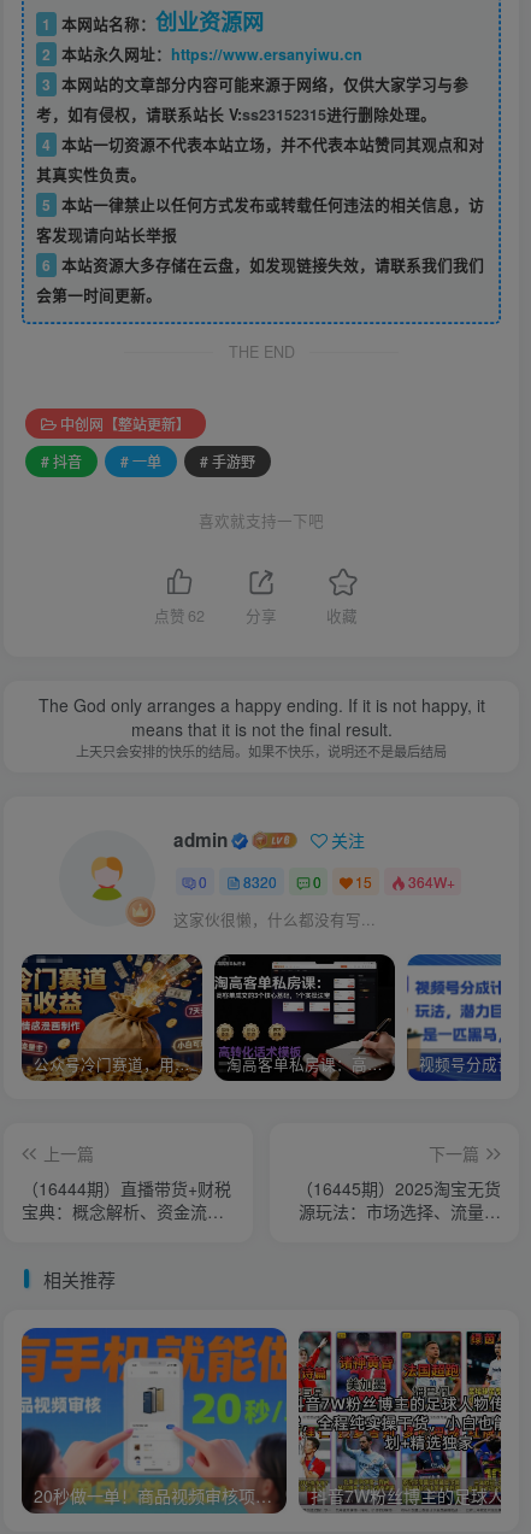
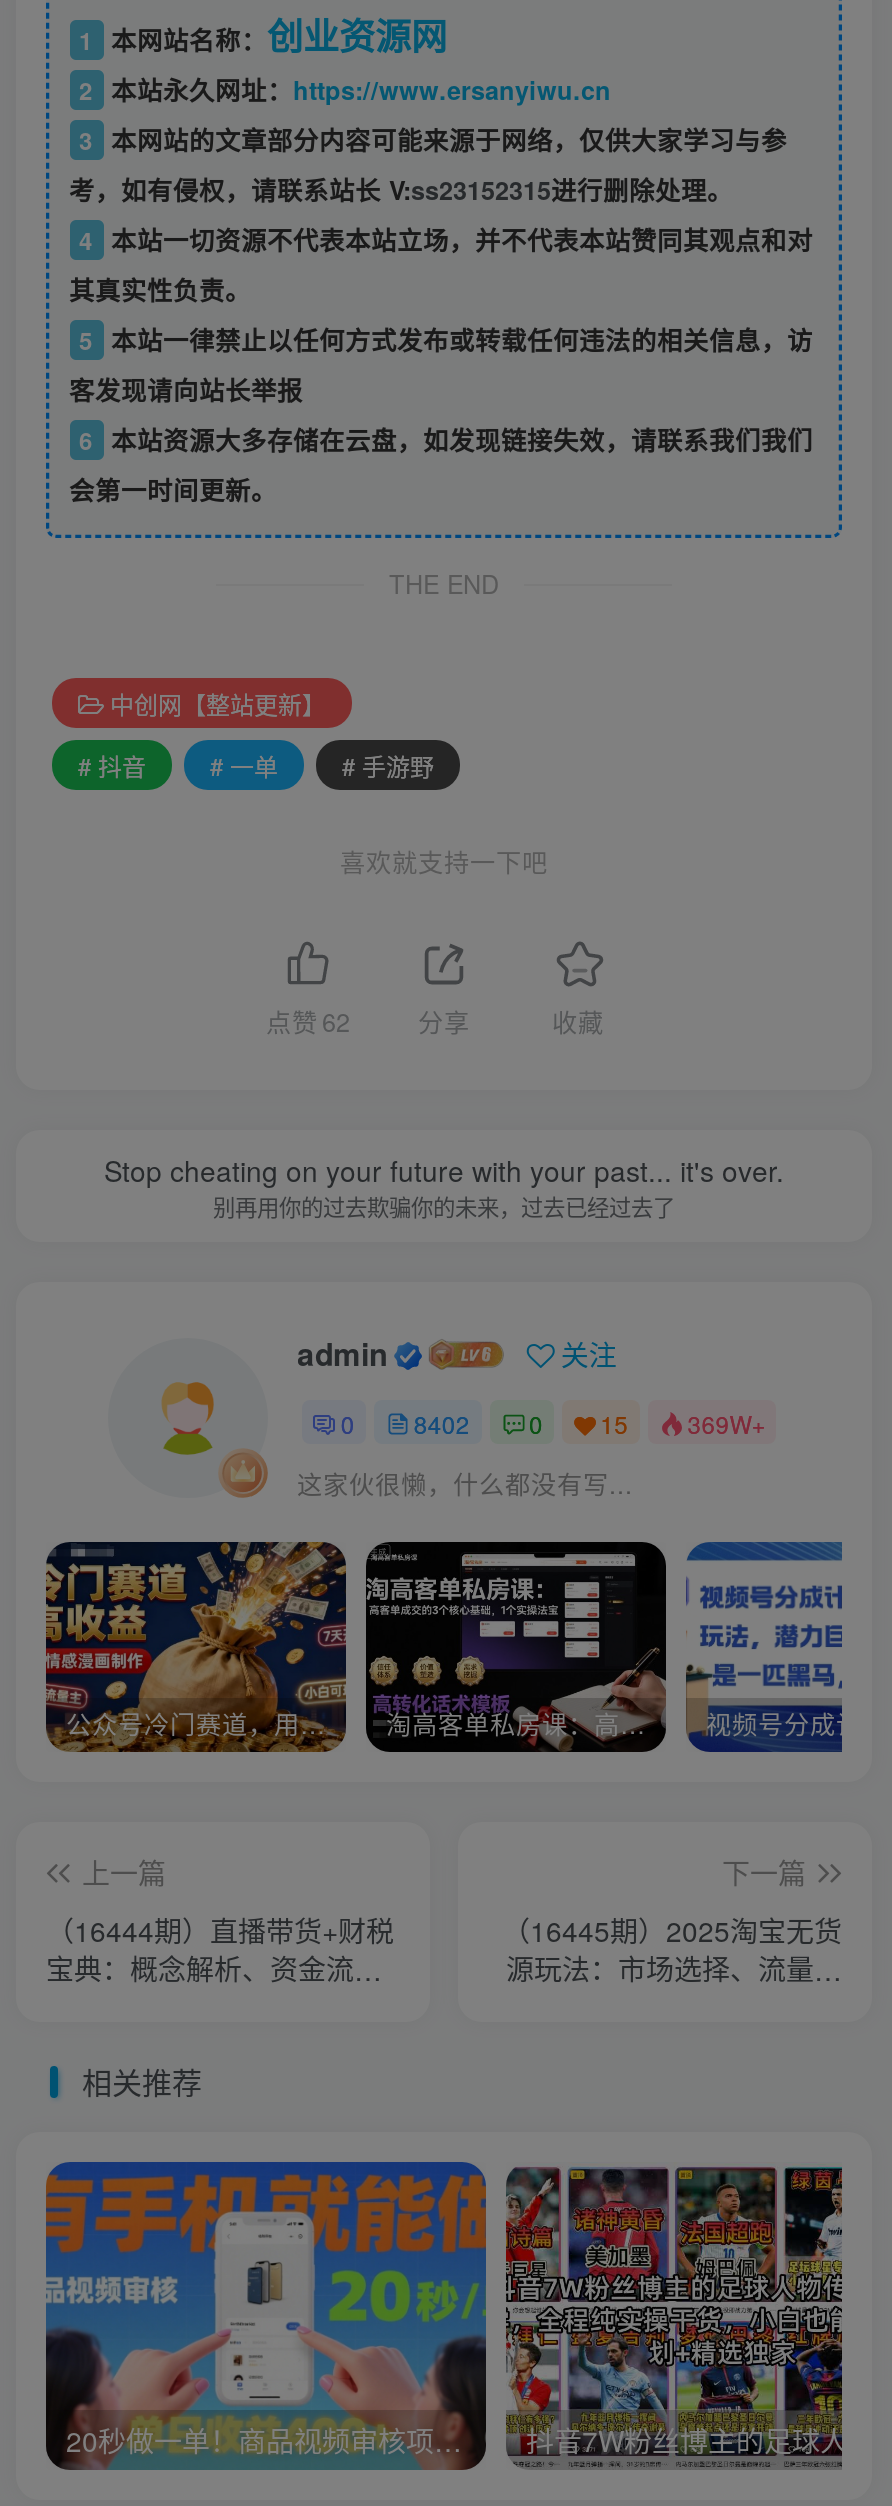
- The God only arranges a happy ending. If it is not happy, it
- means that it is not the final result.
- 上天只会安排的快乐的结局。如果不快乐，说明还不是最后结局
+ Stop cheating on your future with your past... it's over.
+ 别再用你的过去欺骗你的未来，过去已经过去了

- 8320
+ 8402

- 364W+
+ 369W+
